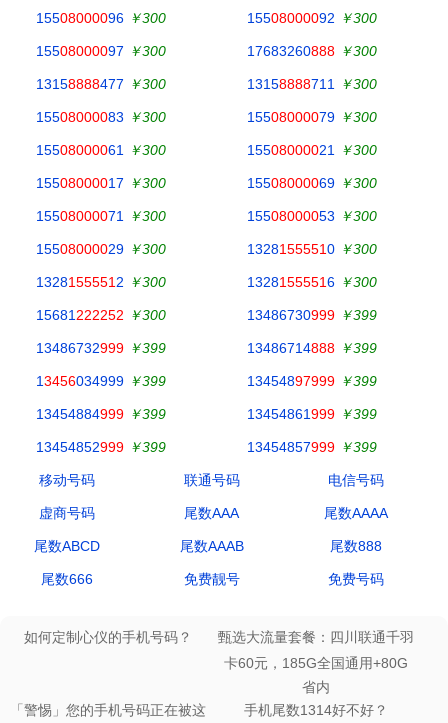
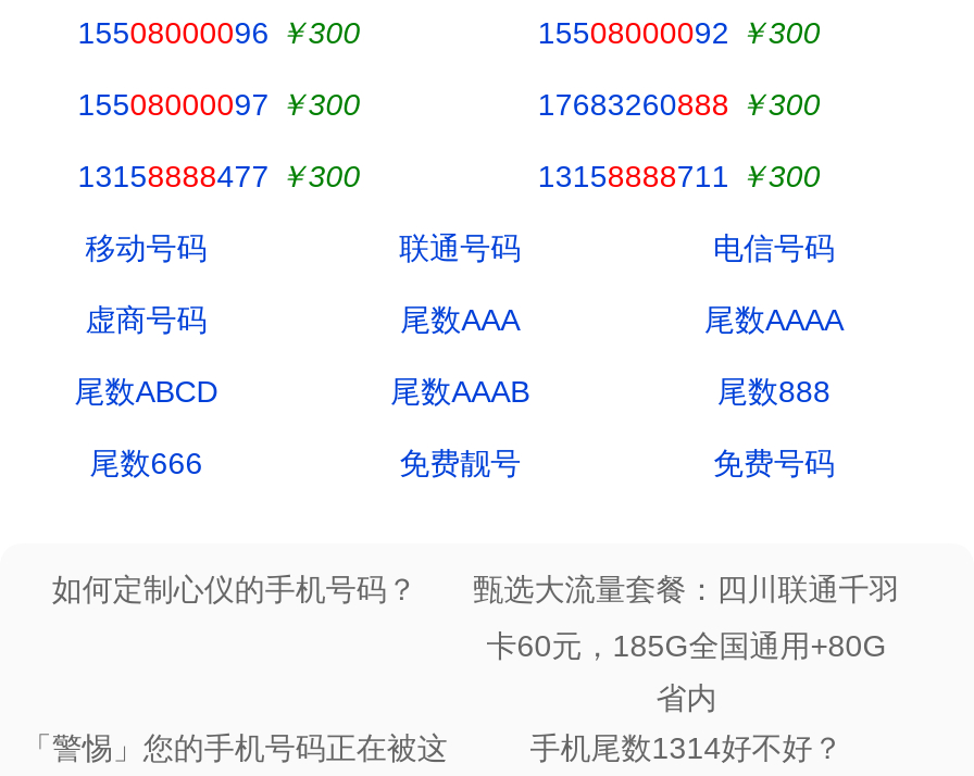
- 15508000083 ￥300
- 15508000079 ￥300
- 15508000061 ￥300
- 15508000021 ￥300
- 15508000017 ￥300
- 15508000069 ￥300
- 15508000071 ￥300
- 15508000053 ￥300
- 15508000029 ￥300
- 13281555510 ￥300
- 13281555512 ￥300
- 13281555516 ￥300
- 15681222252 ￥300
- 13486730999 ￥399
- 13486732999 ￥399
- 13486714888 ￥399
- 13456034999 ￥399
- 13454897999 ￥399
- 13454884999 ￥399
- 13454861999 ￥399
- 13454852999 ￥399
- 13454857999 ￥399
